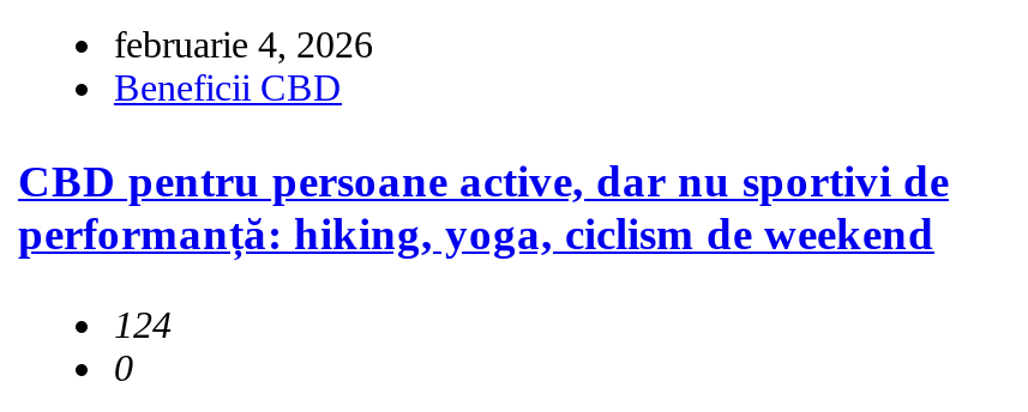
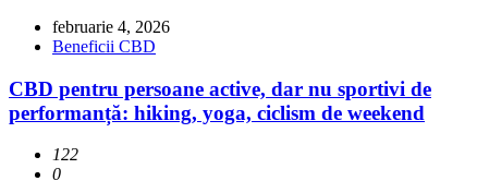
- 124
+ 122
